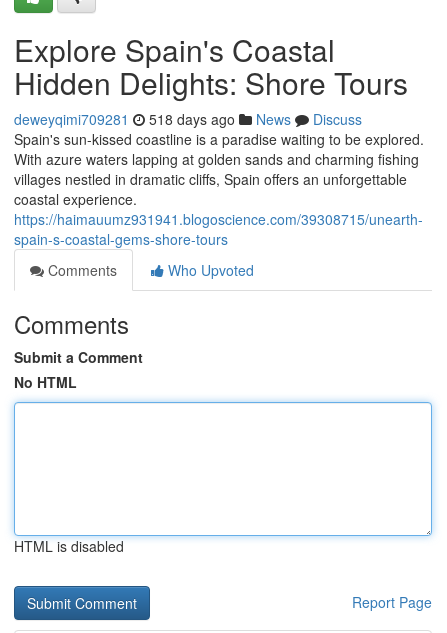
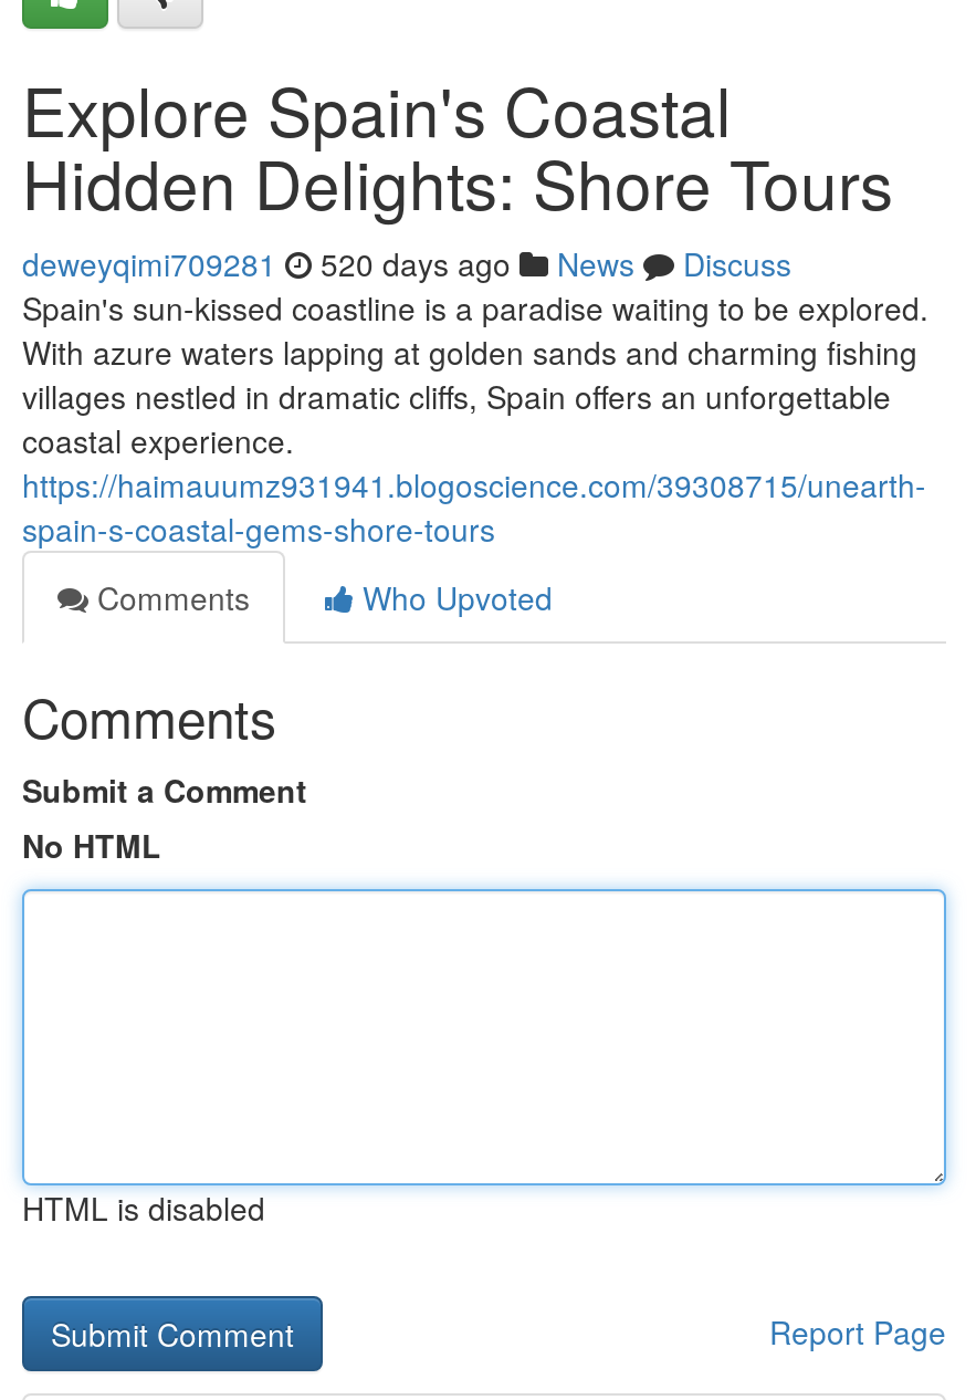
- deweyqimi709281 518 days ago News Discuss
+ deweyqimi709281 520 days ago News Discuss
